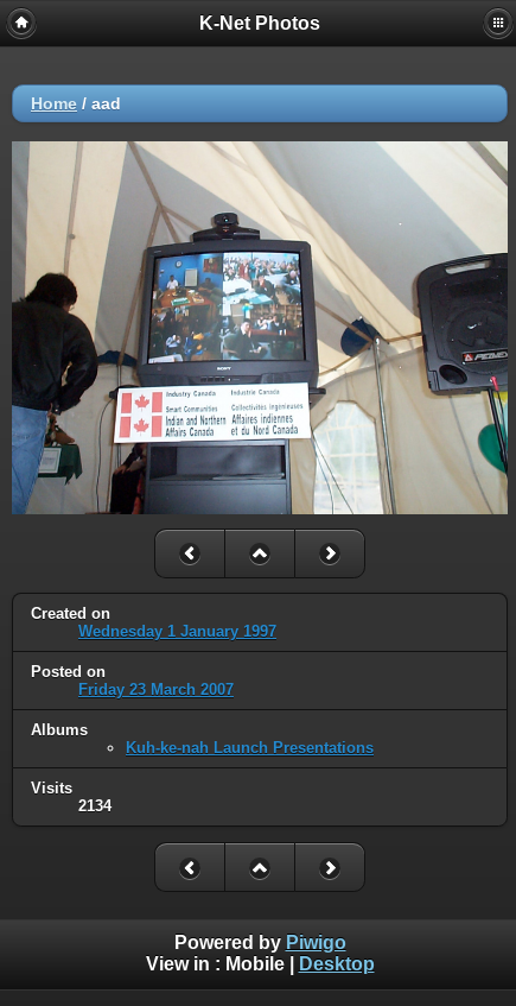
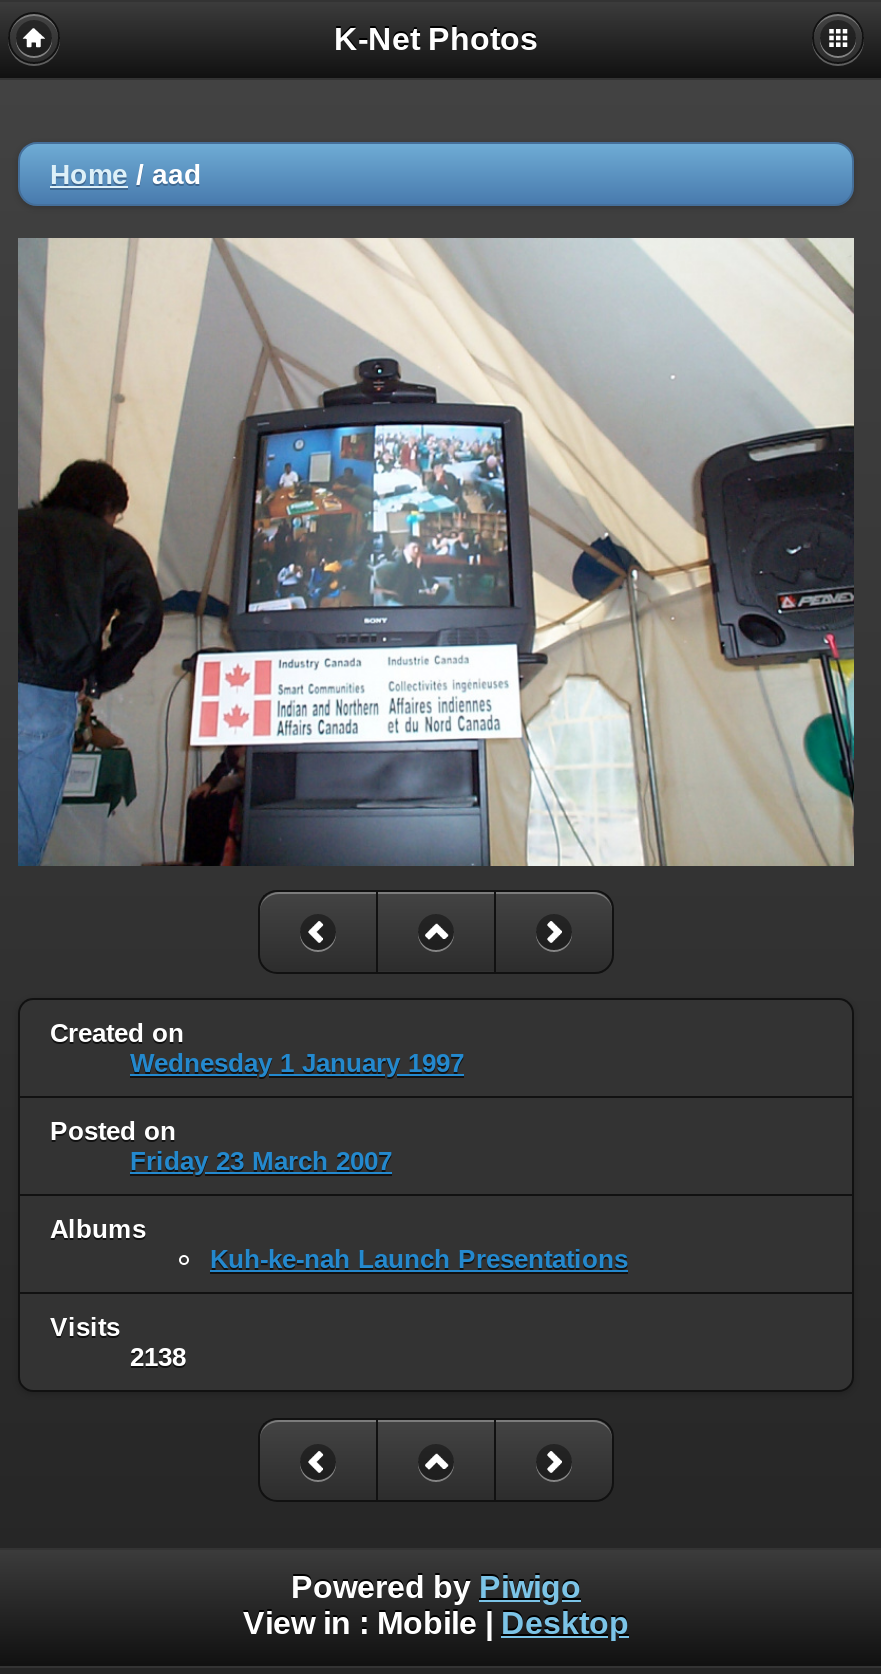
- 2134
+ 2138
